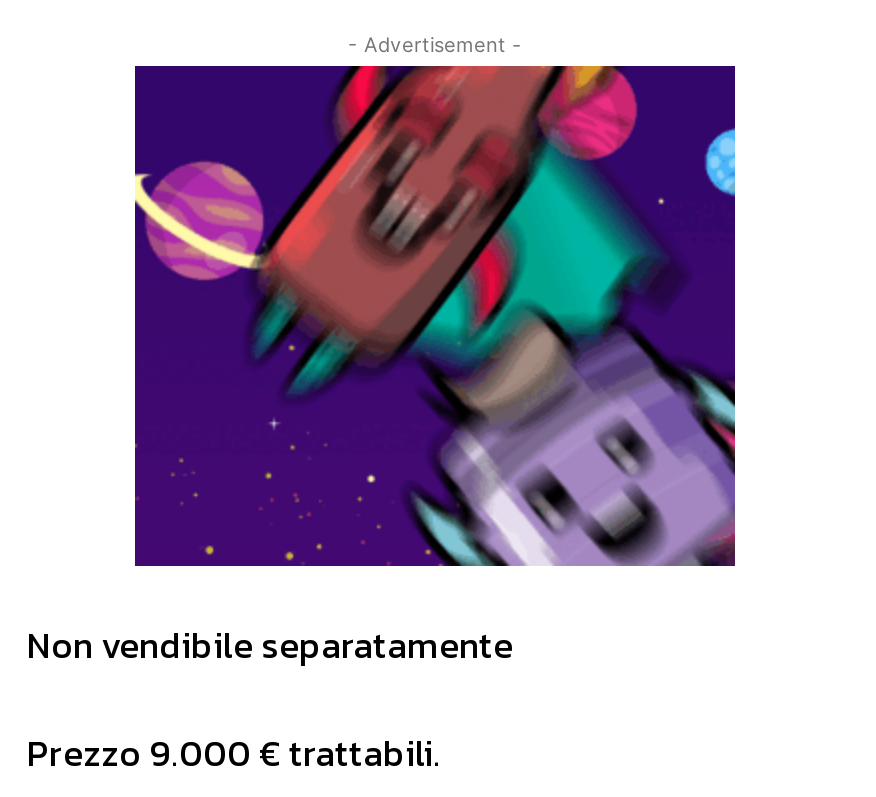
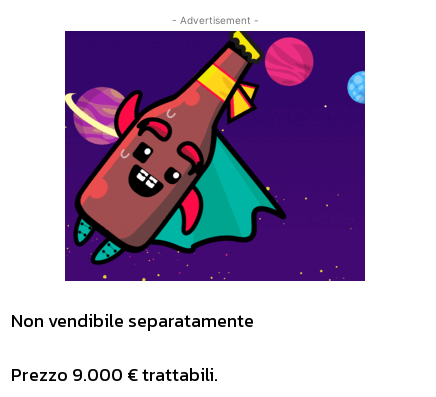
- [image]
+ [image]
